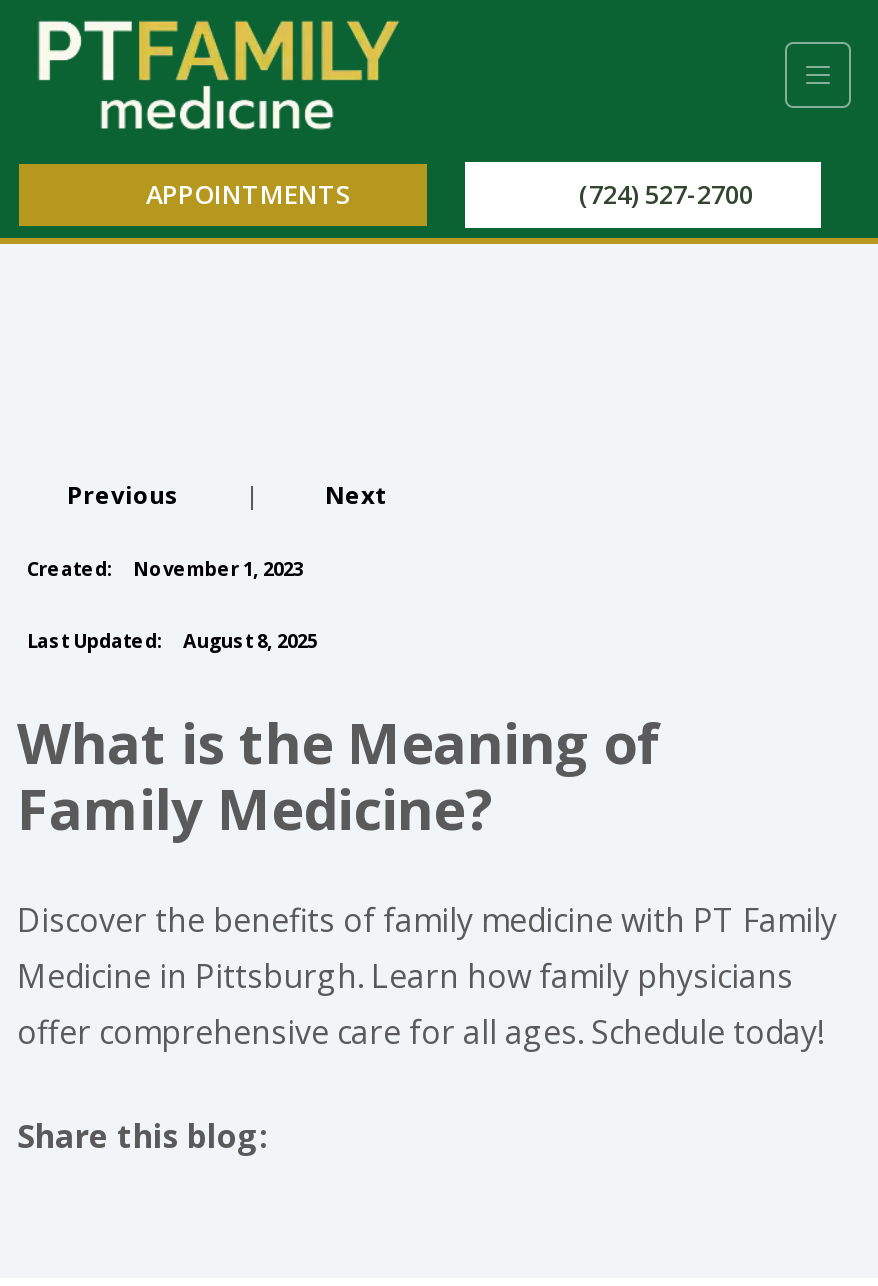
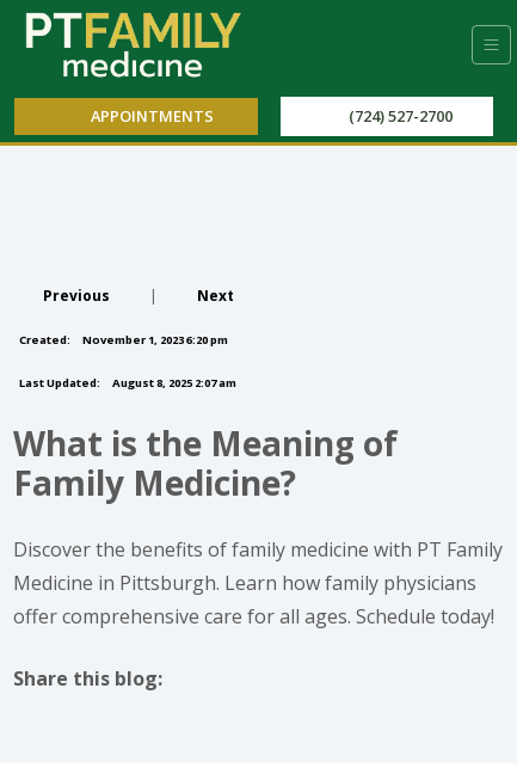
- Created: November 1, 2023
+ Created: November 1, 2023 6:20 pm

- Last Updated: August 8, 2025
+ Last Updated: August 8, 2025 2:07 am
